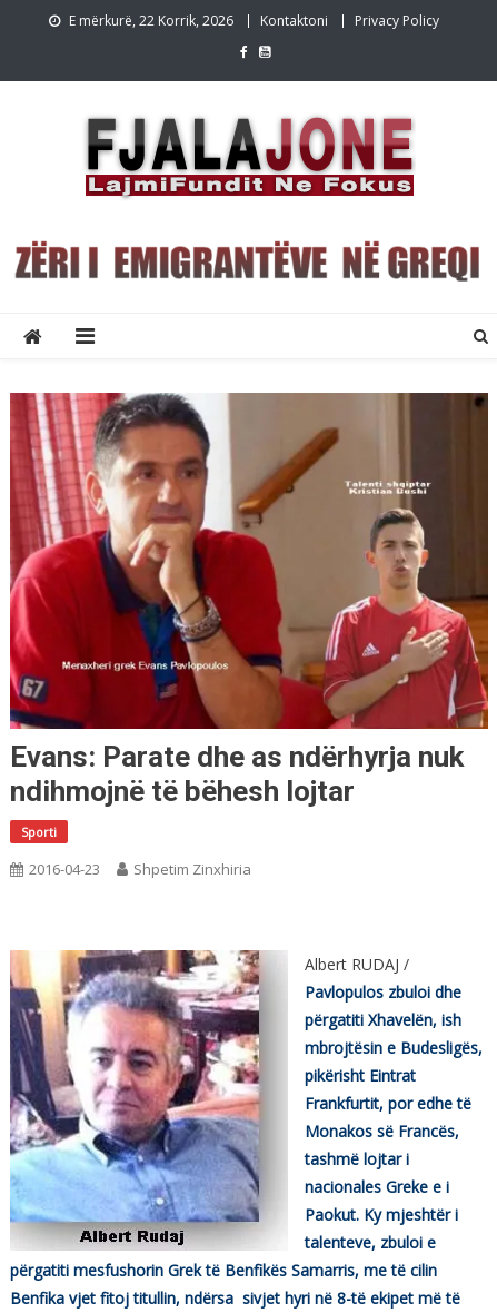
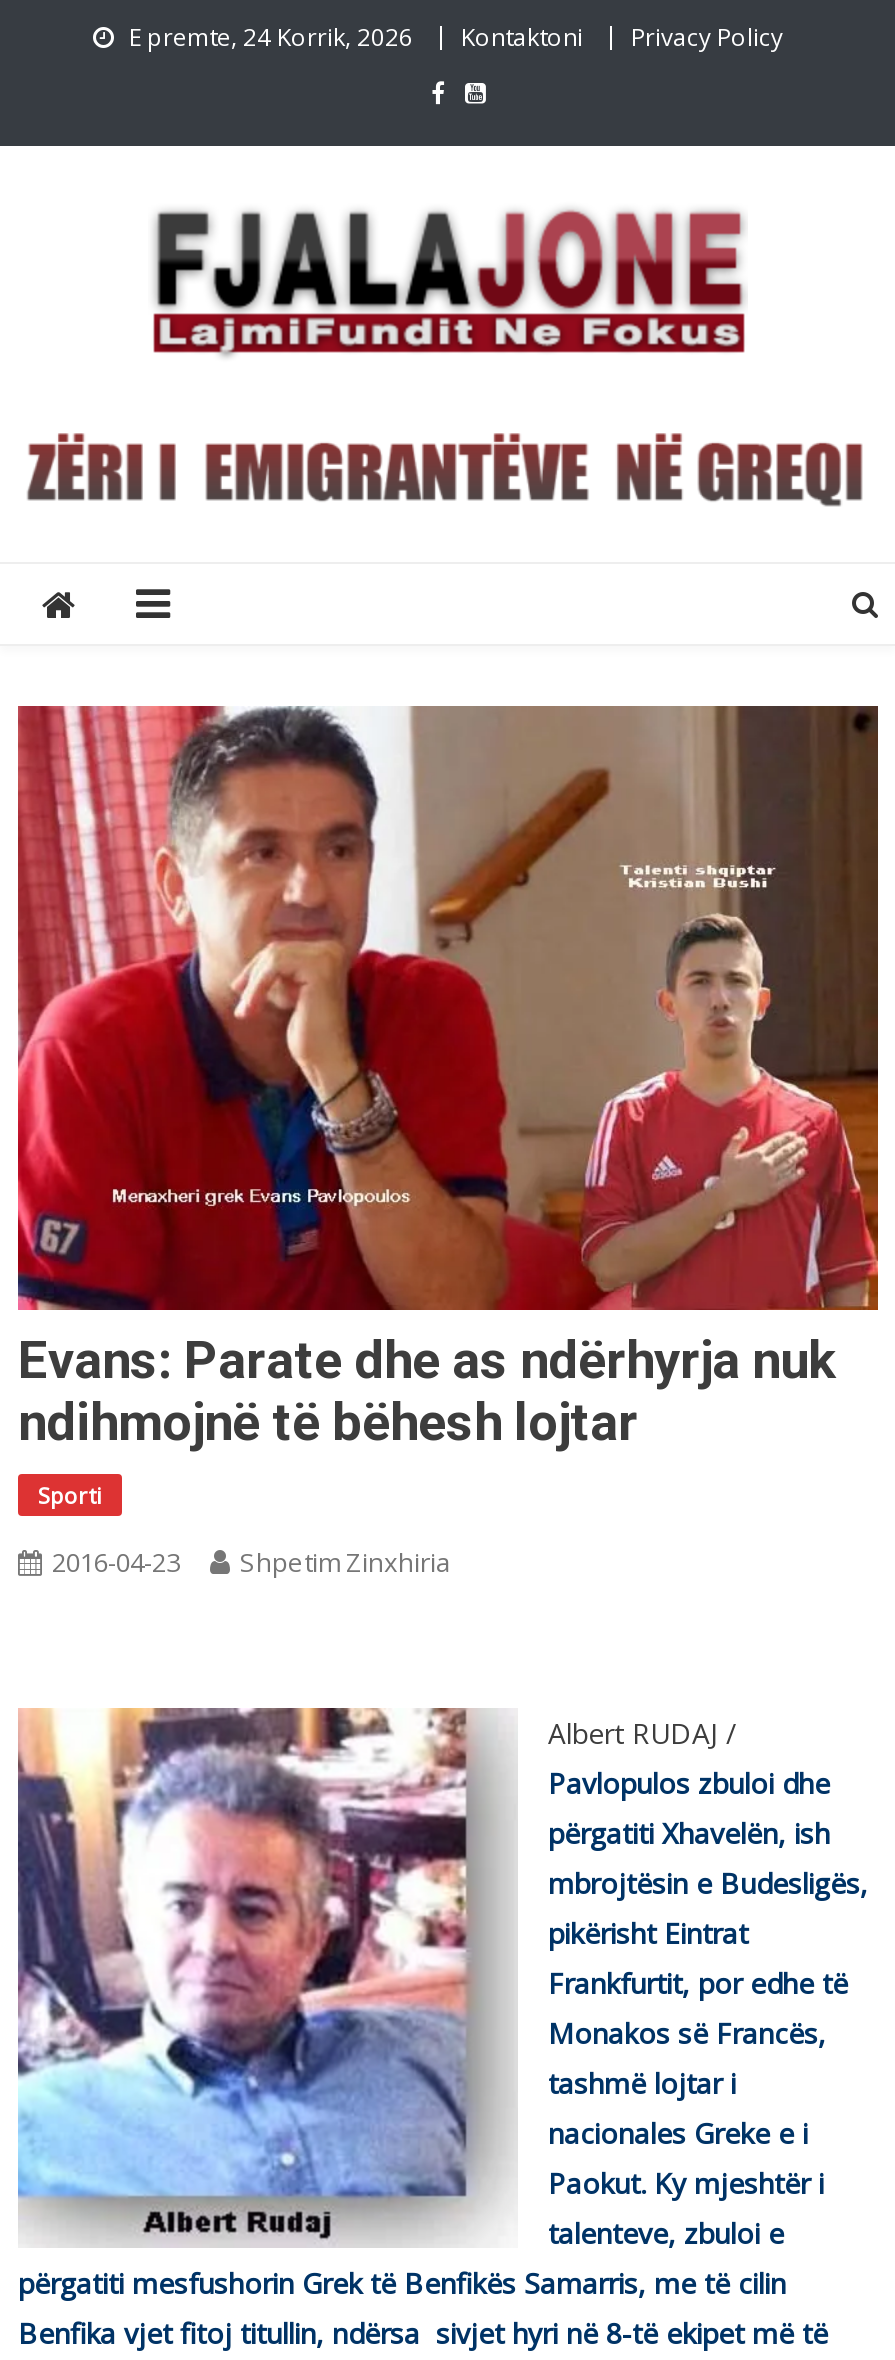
- E mërkurë, 22 Korrik, 2026
+ E premte, 24 Korrik, 2026
